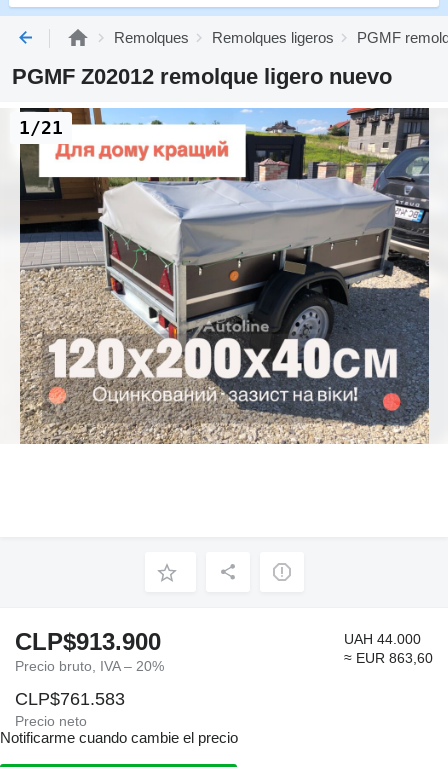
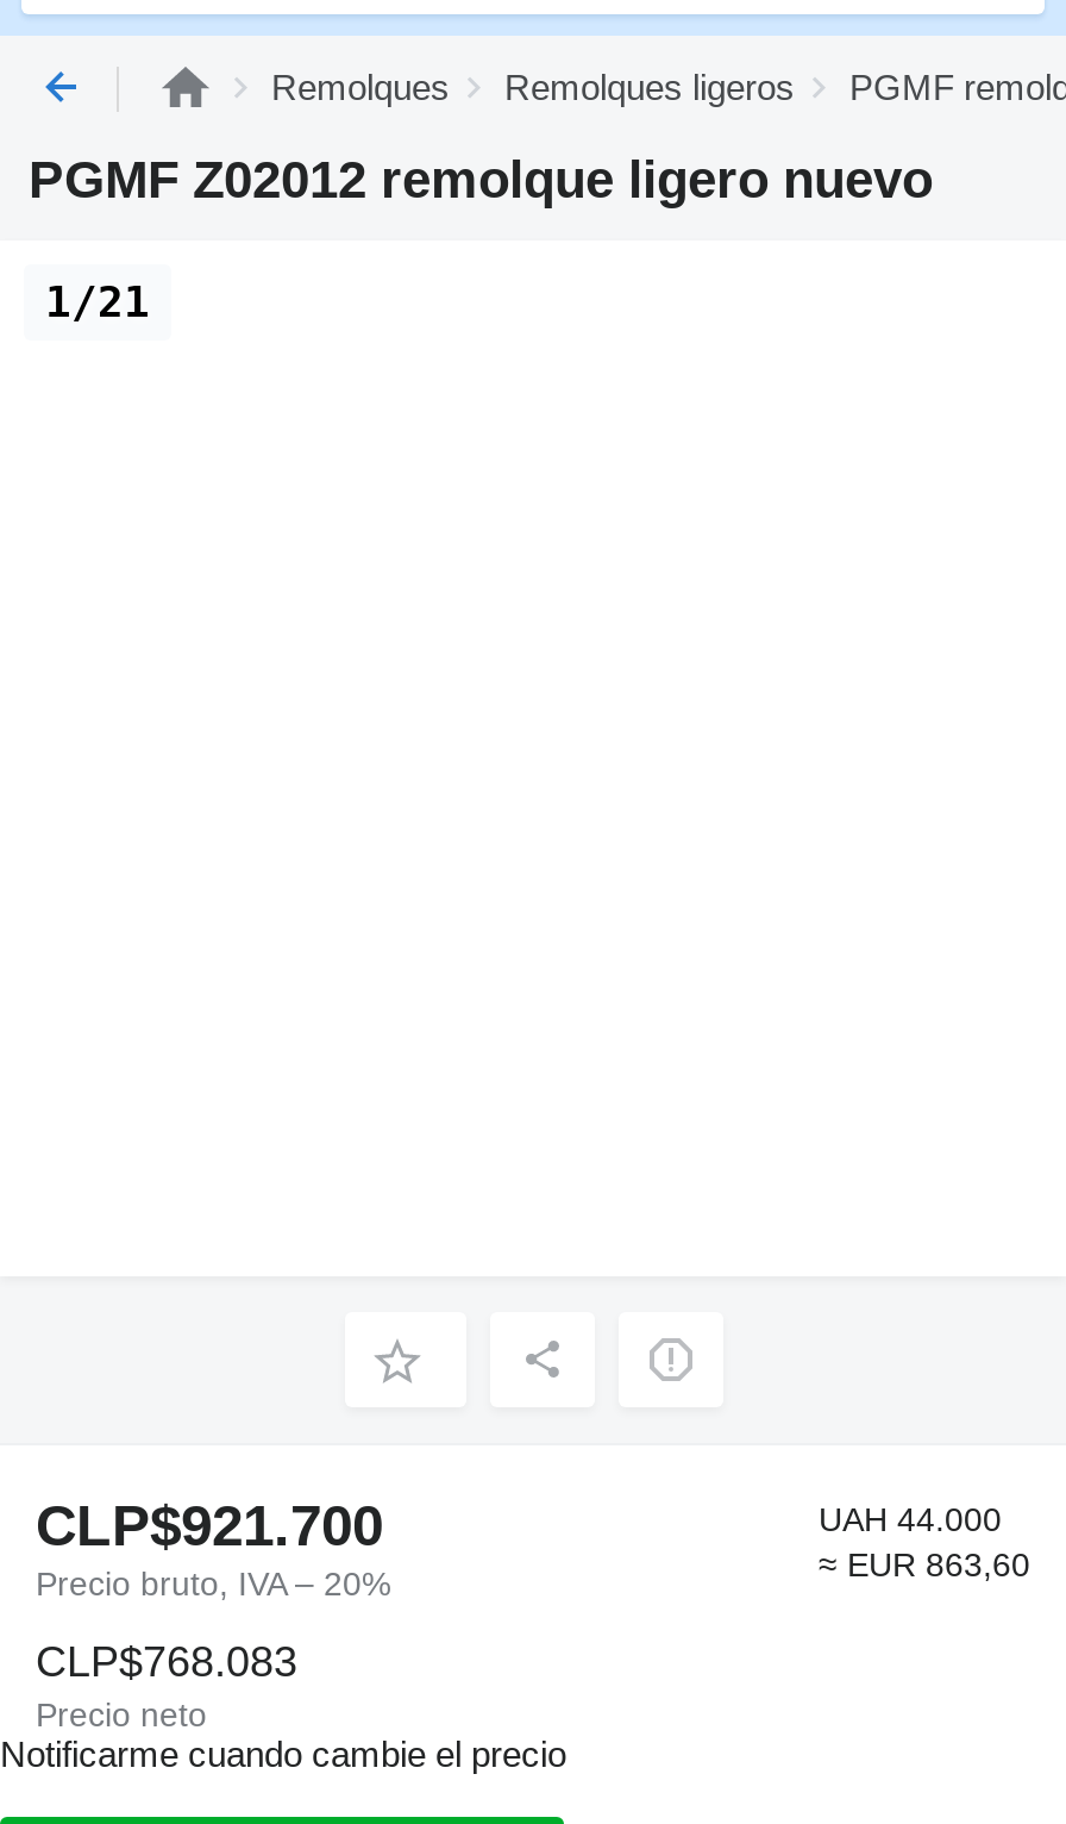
- [image]

- CLP$913.900
+ CLP$921.700

- CLP$761.583
+ CLP$768.083
